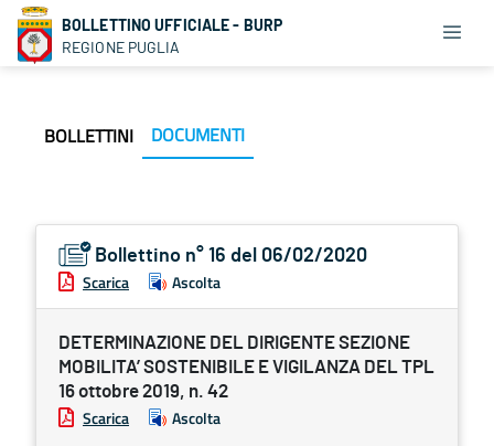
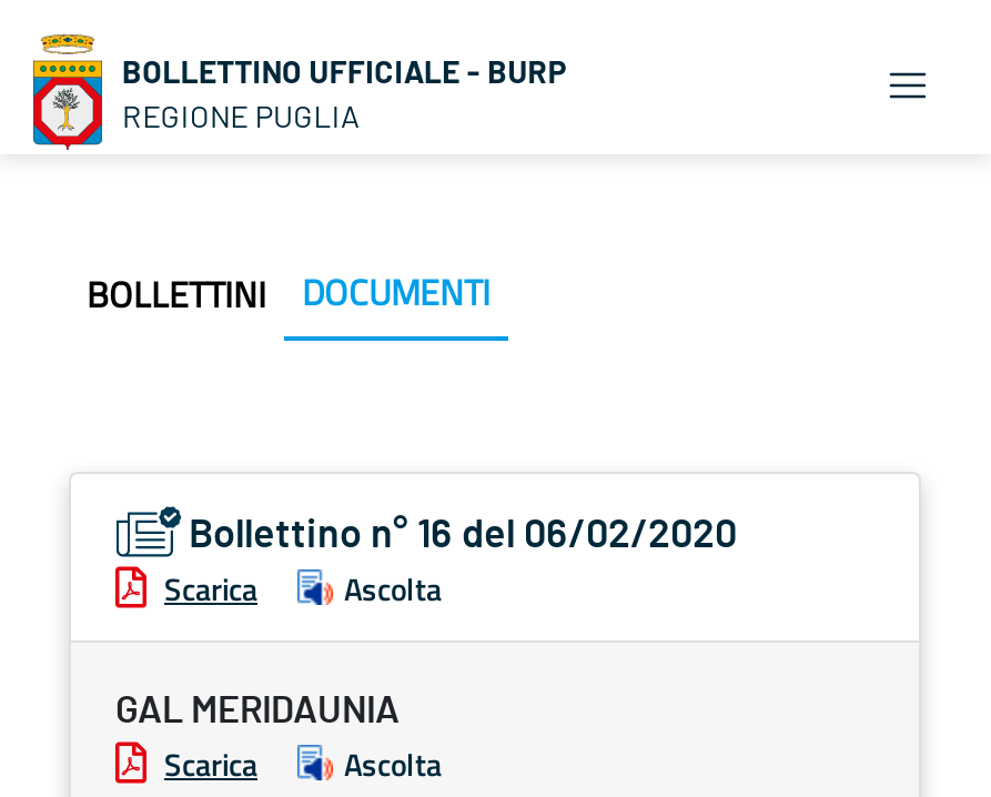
- DETERMINAZIONE DEL DIRIGENTE SEZIONE
- MOBILITA’ SOSTENIBILE E VIGILANZA DEL TPL
- 16 ottobre 2019, n. 42
+ GAL MERIDAUNIA
